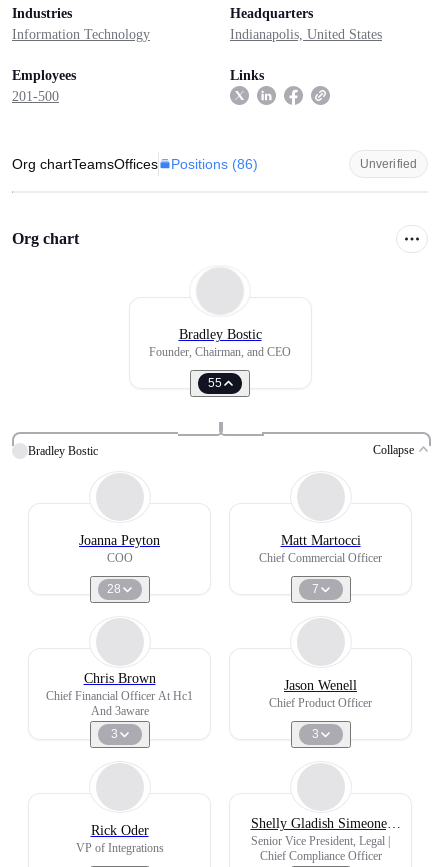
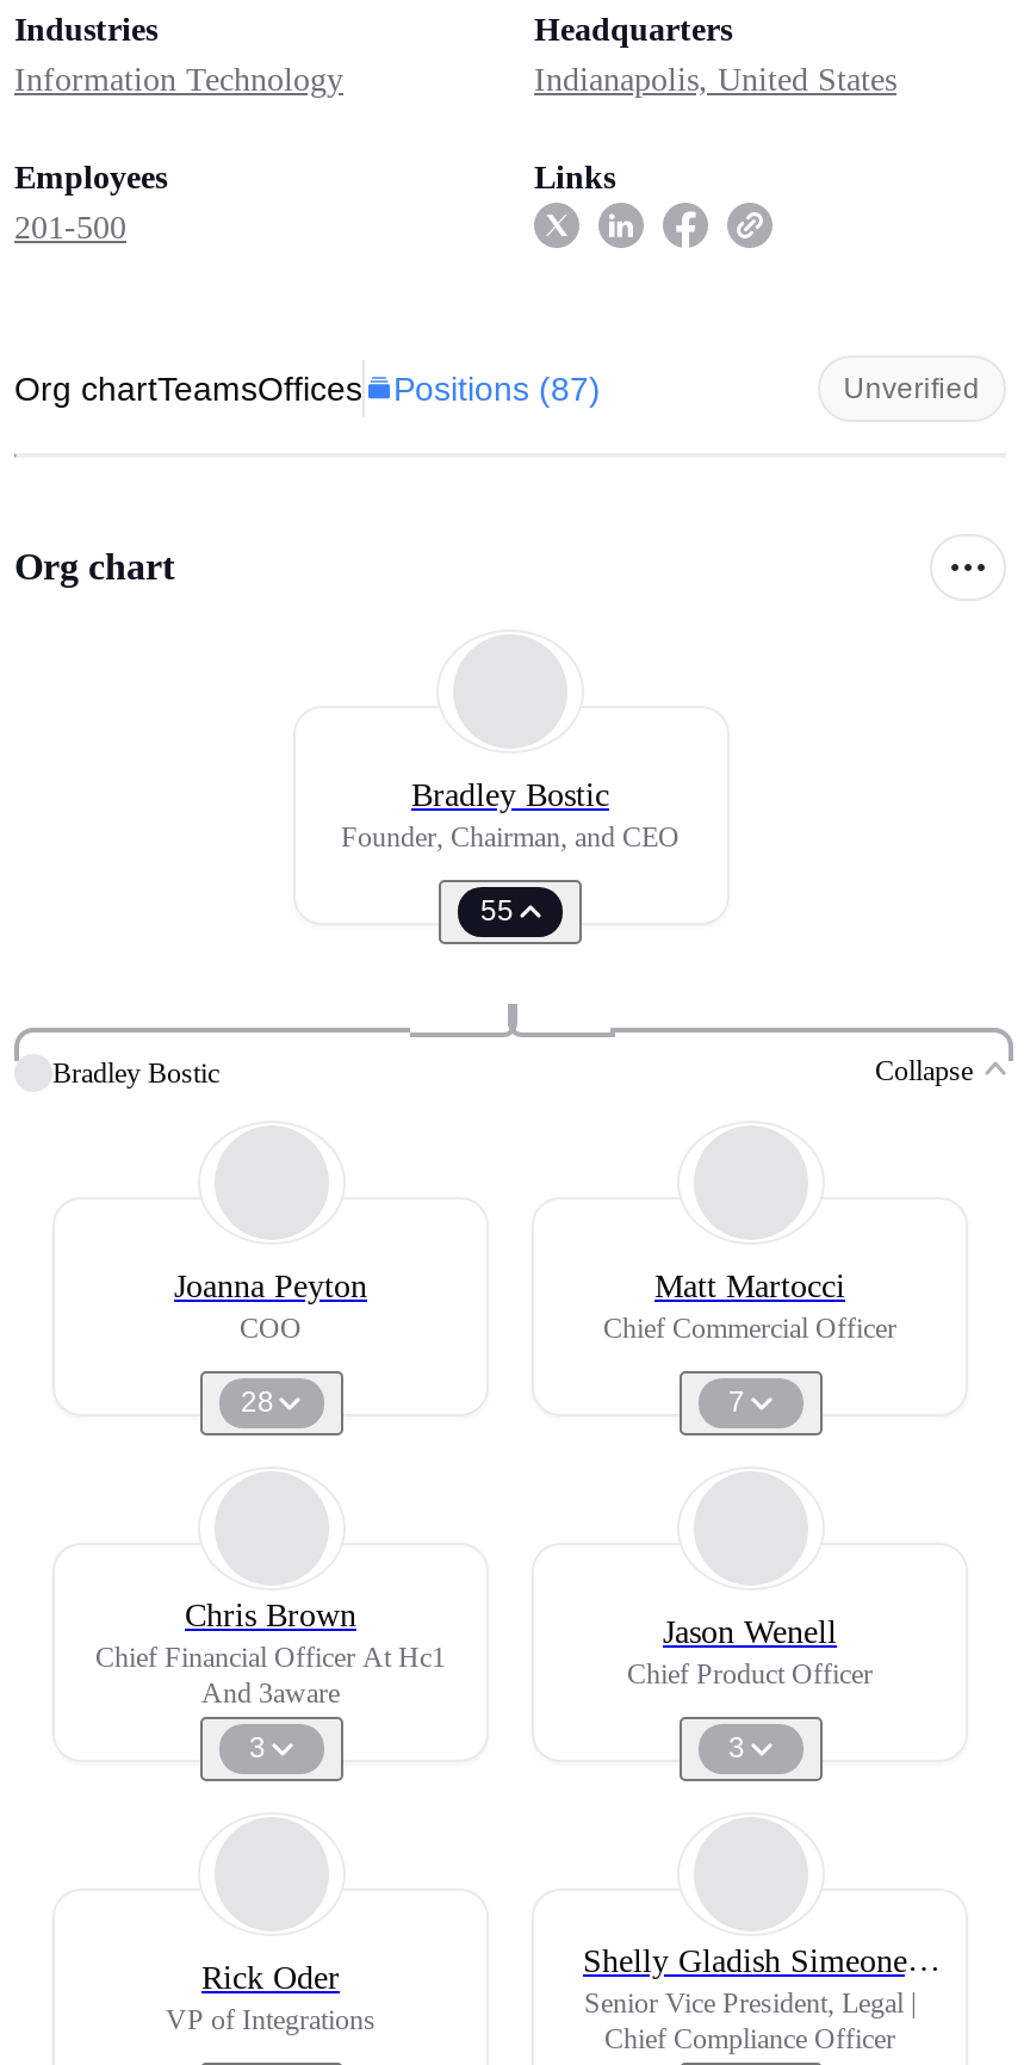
- Org chartTeamsOffices Positions (86)
+ Org chartTeamsOffices Positions (87)
